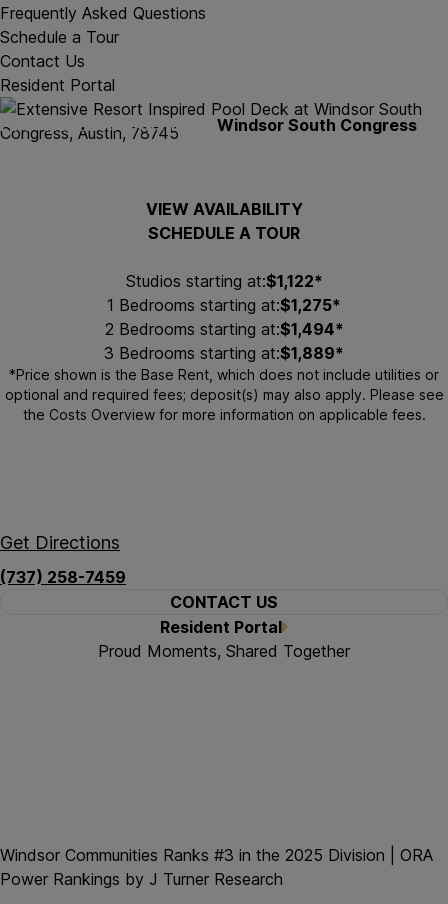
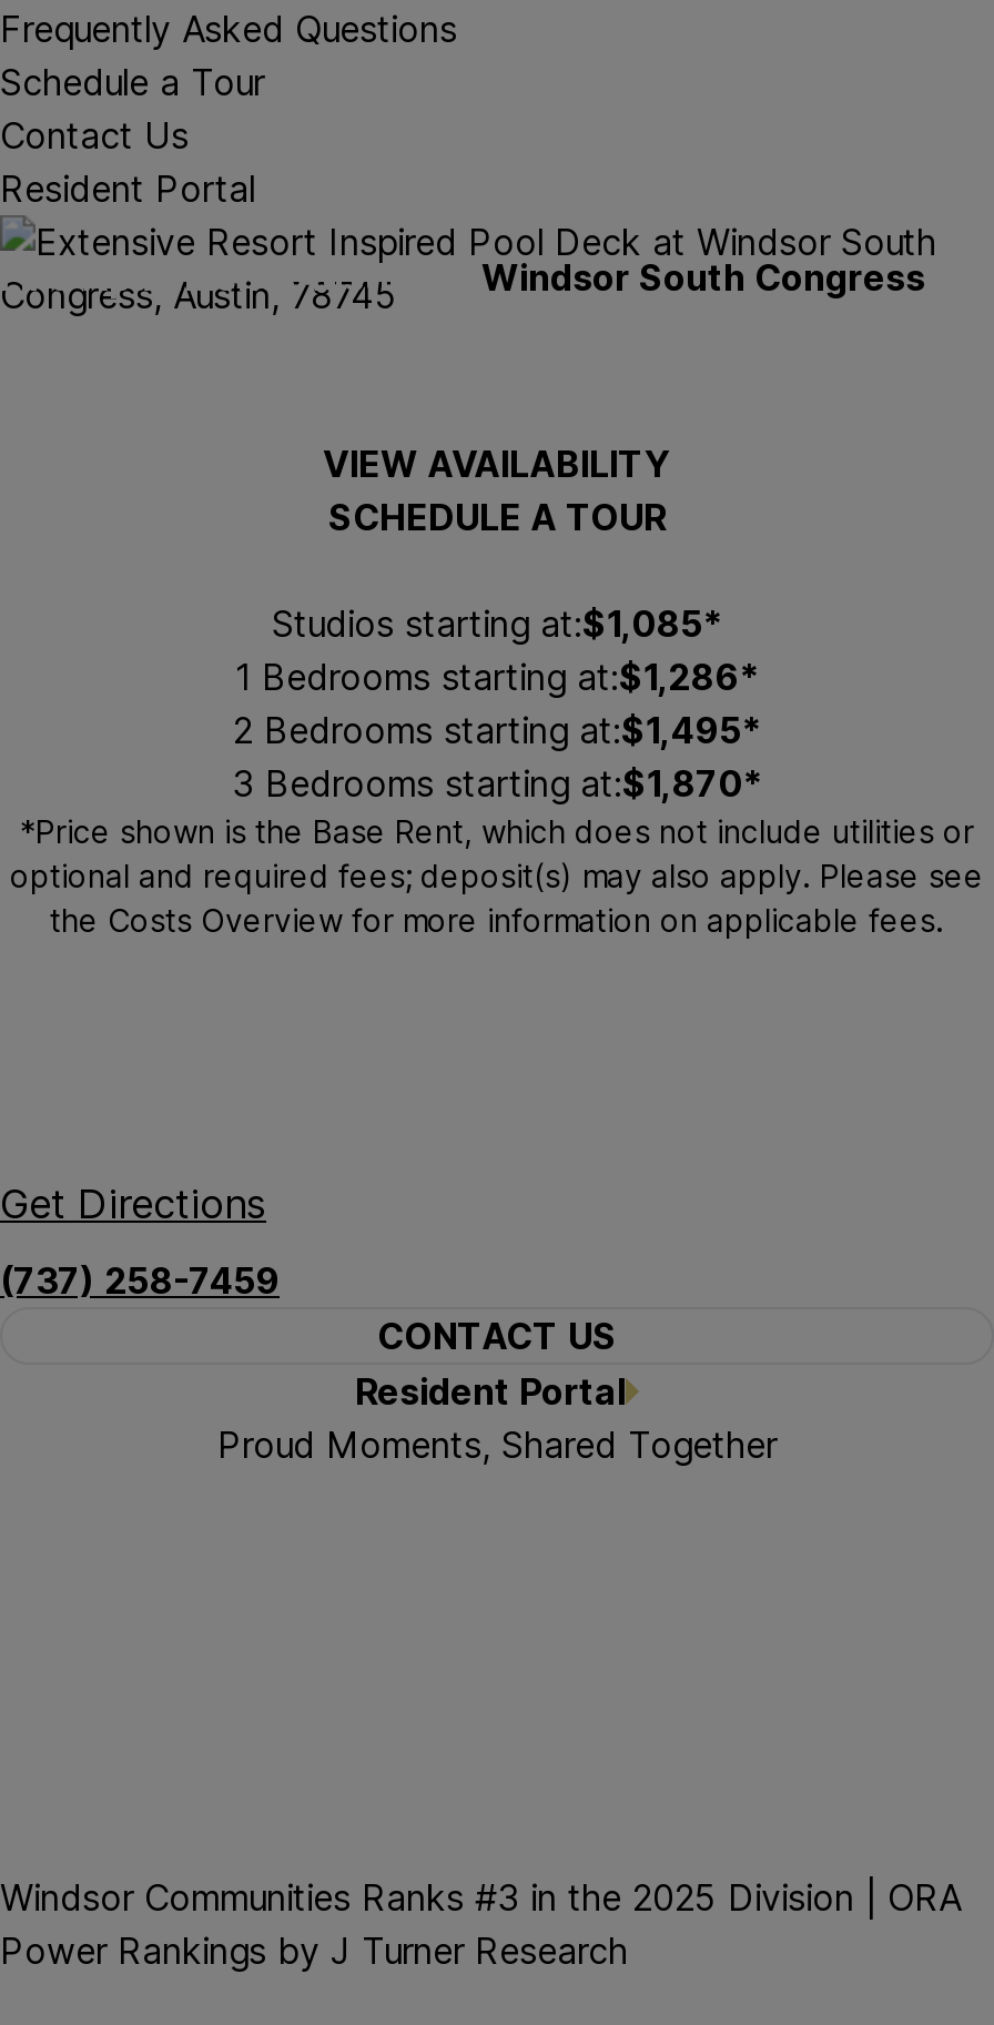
- Studios starting at:$1,122*
+ Studios starting at:$1,085*

- 1 Bedrooms starting at:$1,275*
+ 1 Bedrooms starting at:$1,286*

- 2 Bedrooms starting at:$1,494*
+ 2 Bedrooms starting at:$1,495*

- 3 Bedrooms starting at:$1,889*
+ 3 Bedrooms starting at:$1,870*
